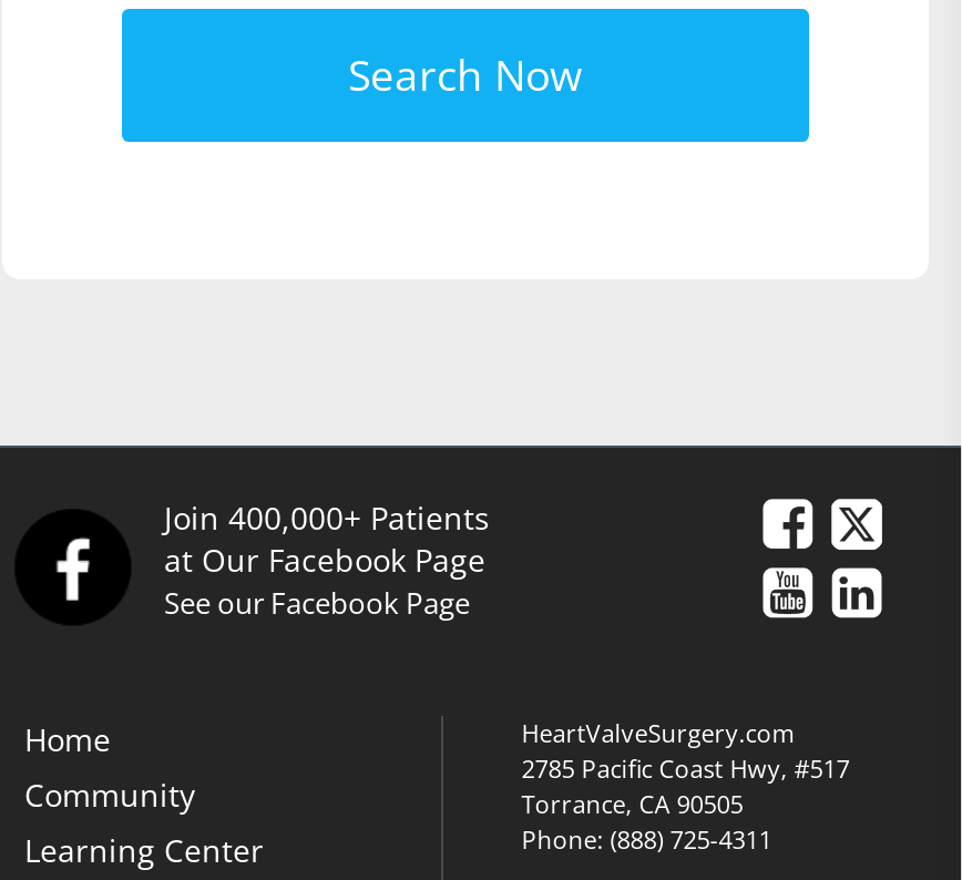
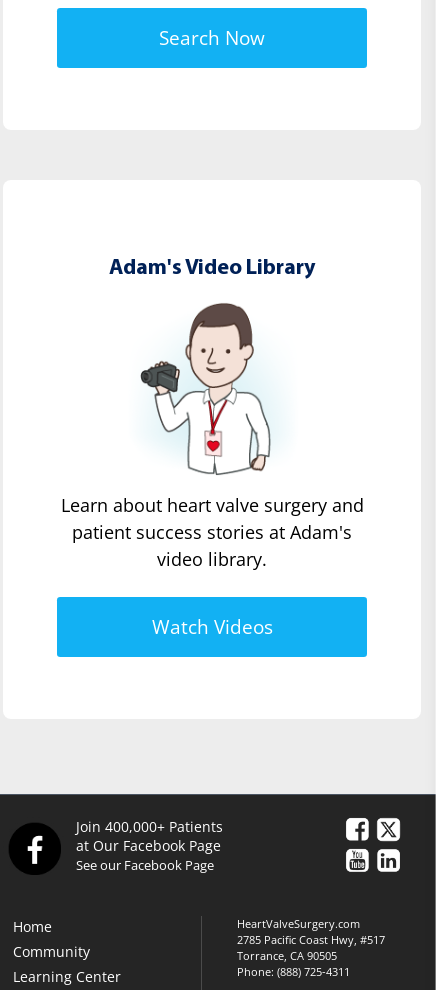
+ [image]
+ Learn about heart valve surgery and
+ patient success stories at Adam's
+ video library.
+ Watch Videos

+ Adam's Video Library
